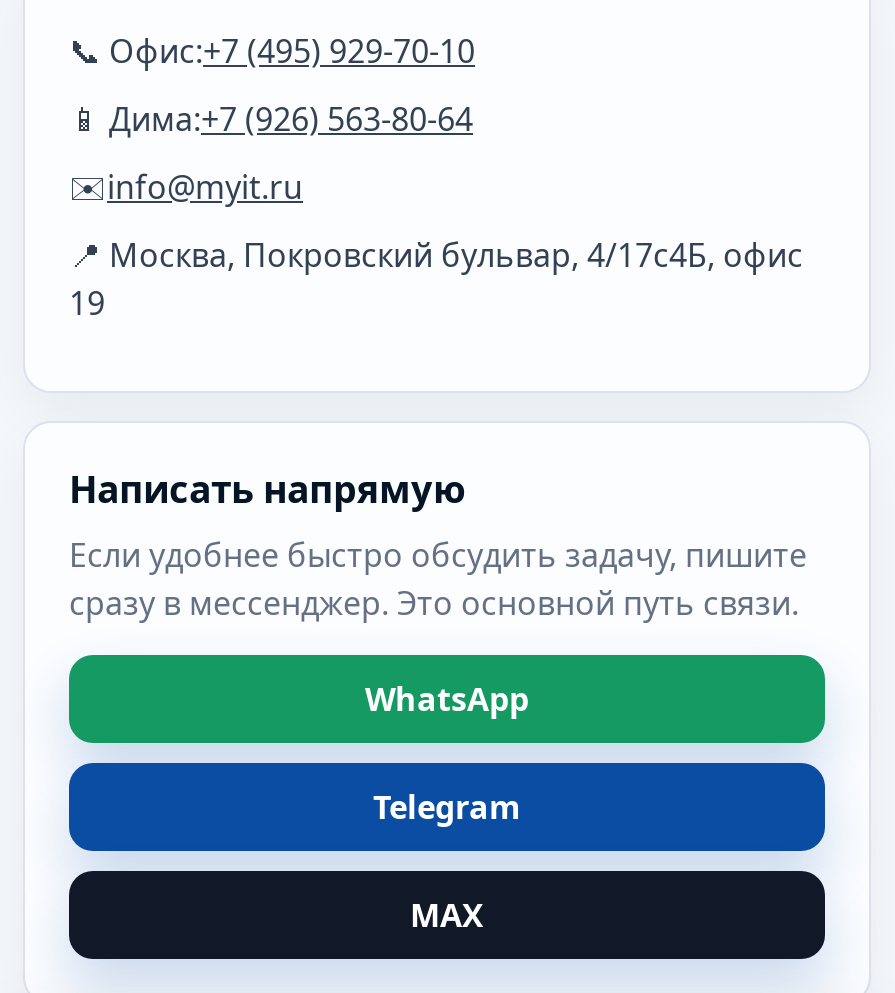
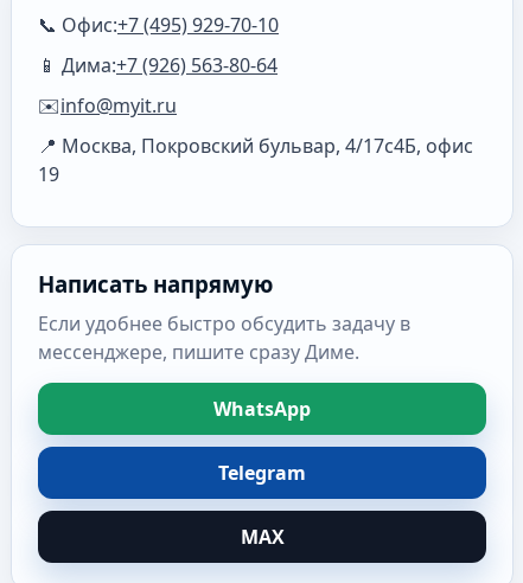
- Если удобнее быстро обсудить задачу, пишите
- сразу в мессенджер. Это основной путь связи.
+ Если удобнее быстро обсудить задачу в
+ мессенджере, пишите сразу Диме.
